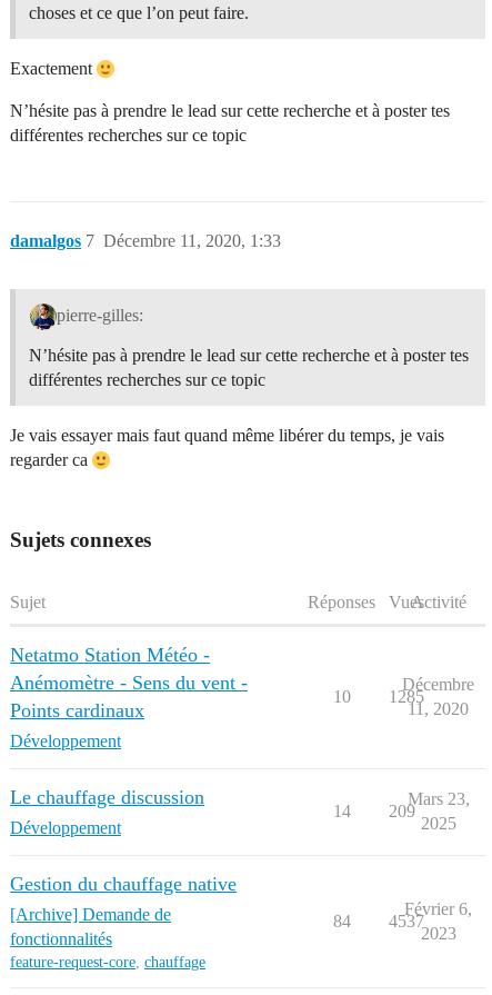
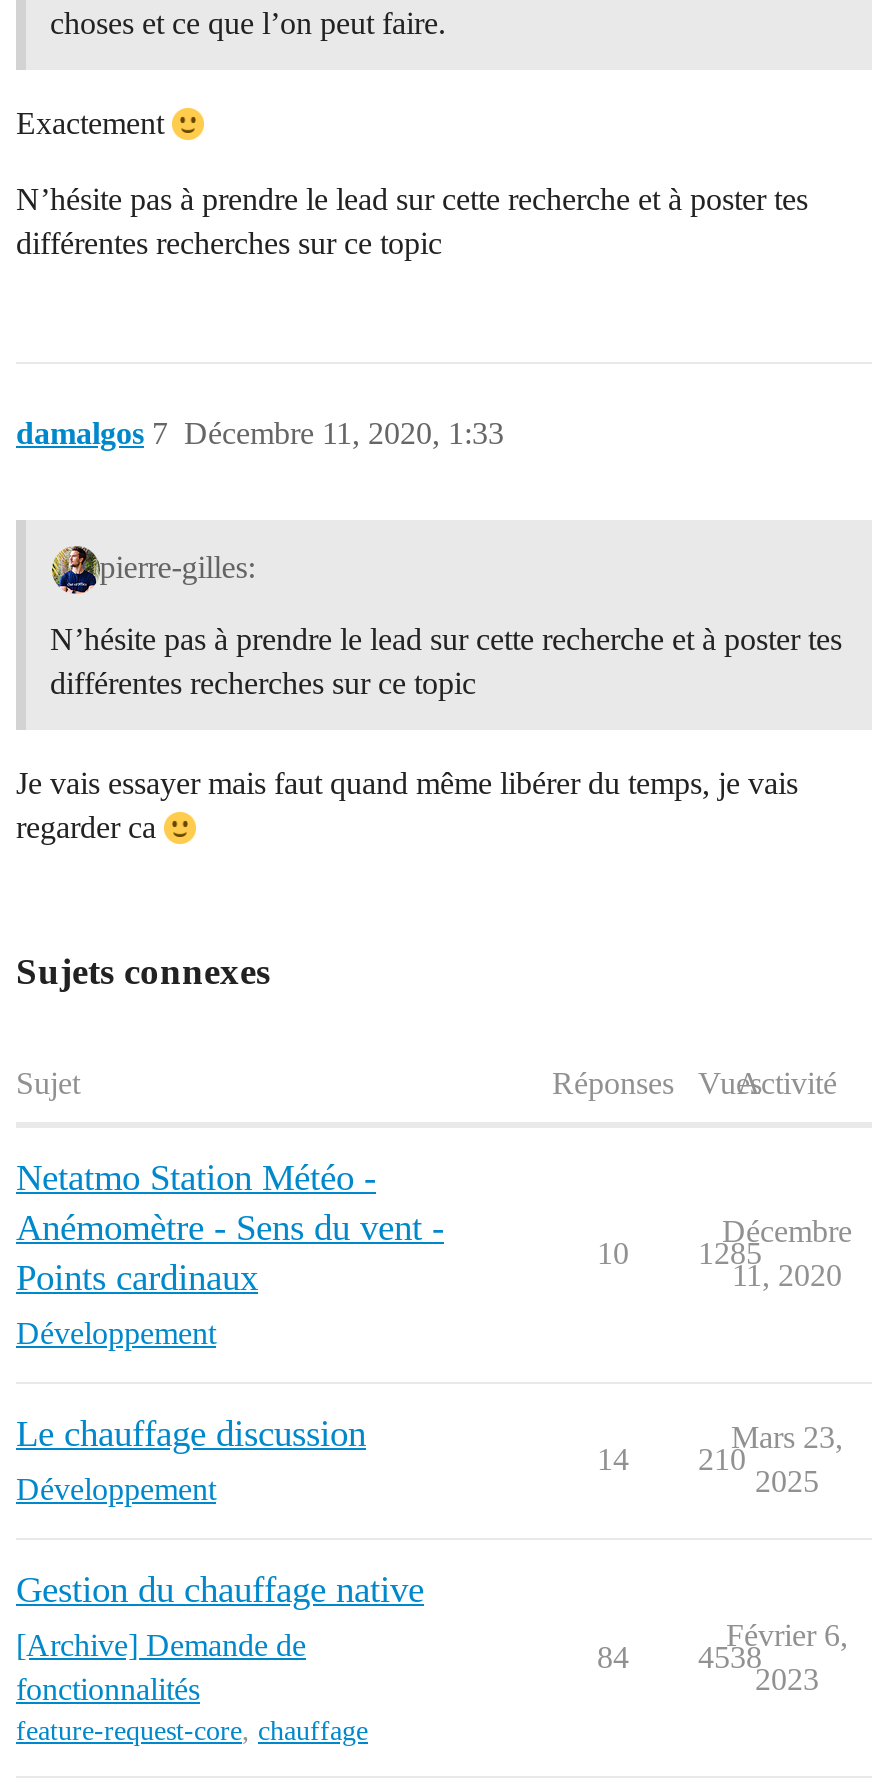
- 209
+ 210

- 4537
+ 4538
